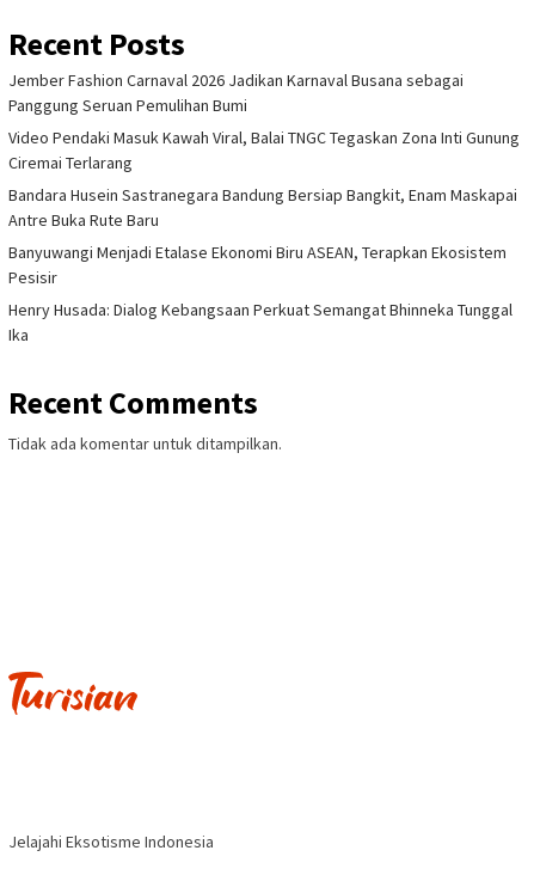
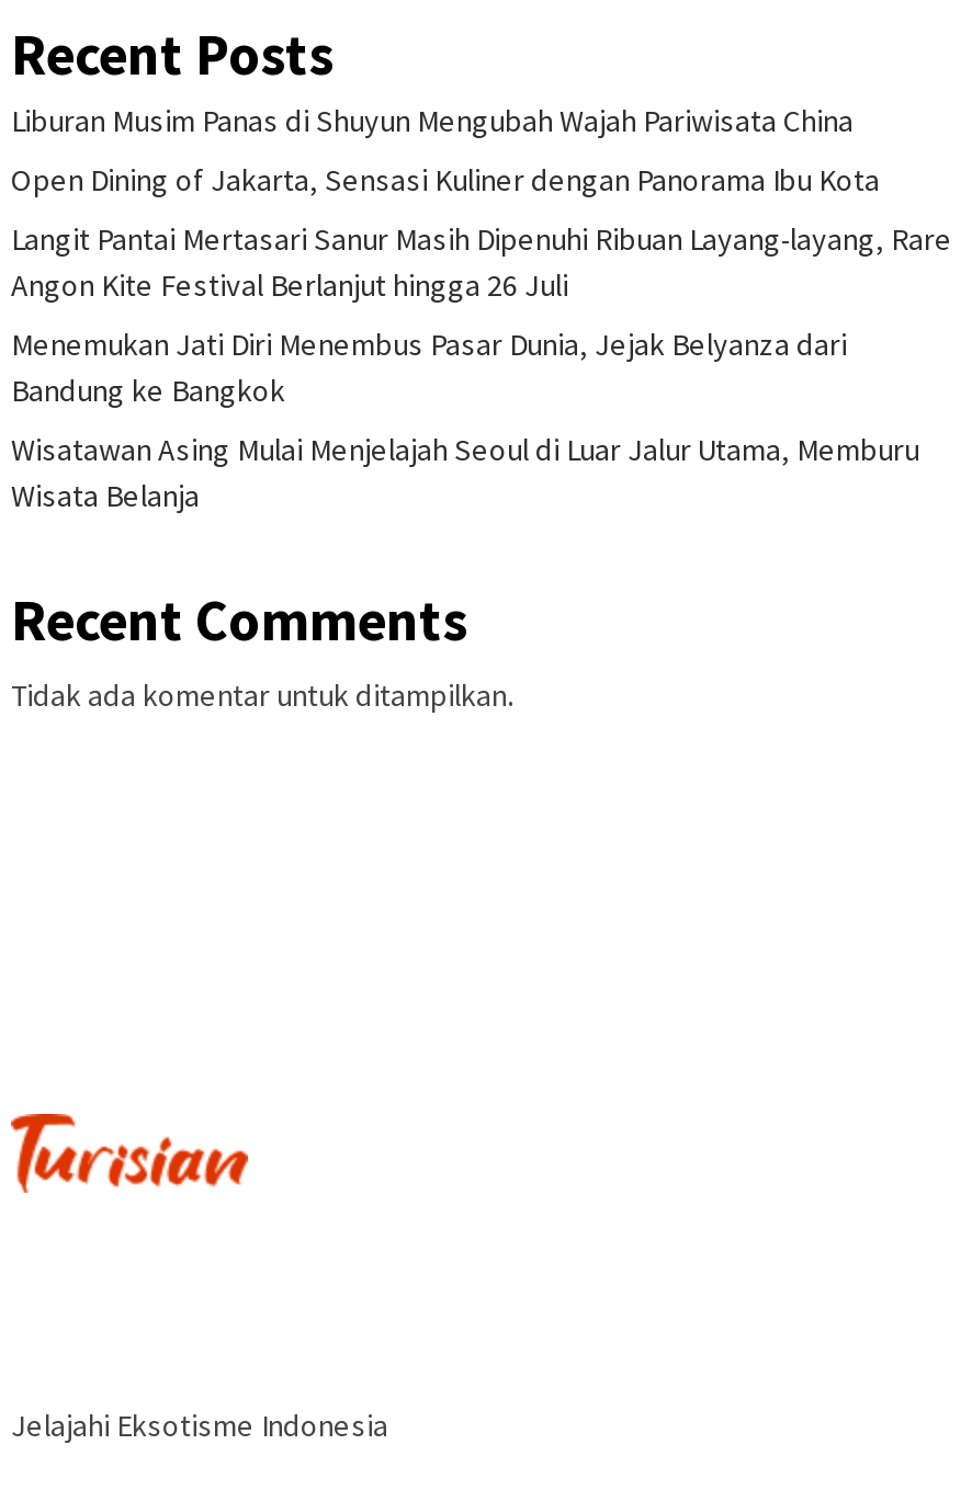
- Jember Fashion Carnaval 2026 Jadikan Karnaval Busana sebagai
- Panggung Seruan Pemulihan Bumi
+ Liburan Musim Panas di Shuyun Mengubah Wajah Pariwisata China

- Video Pendaki Masuk Kawah Viral, Balai TNGC Tegaskan Zona Inti Gunung
- Ciremai Terlarang
+ Open Dining of Jakarta, Sensasi Kuliner dengan Panorama Ibu Kota

- Bandara Husein Sastranegara Bandung Bersiap Bangkit, Enam Maskapai
- Antre Buka Rute Baru
+ Langit Pantai Mertasari Sanur Masih Dipenuhi Ribuan Layang-layang, Rare
+ Angon Kite Festival Berlanjut hingga 26 Juli

- Banyuwangi Menjadi Etalase Ekonomi Biru ASEAN, Terapkan Ekosistem
- Pesisir
+ Menemukan Jati Diri Menembus Pasar Dunia, Jejak Belyanza dari
+ Bandung ke Bangkok

- Henry Husada: Dialog Kebangsaan Perkuat Semangat Bhinneka Tunggal
- Ika
+ Wisatawan Asing Mulai Menjelajah Seoul di Luar Jalur Utama, Memburu
+ Wisata Belanja
